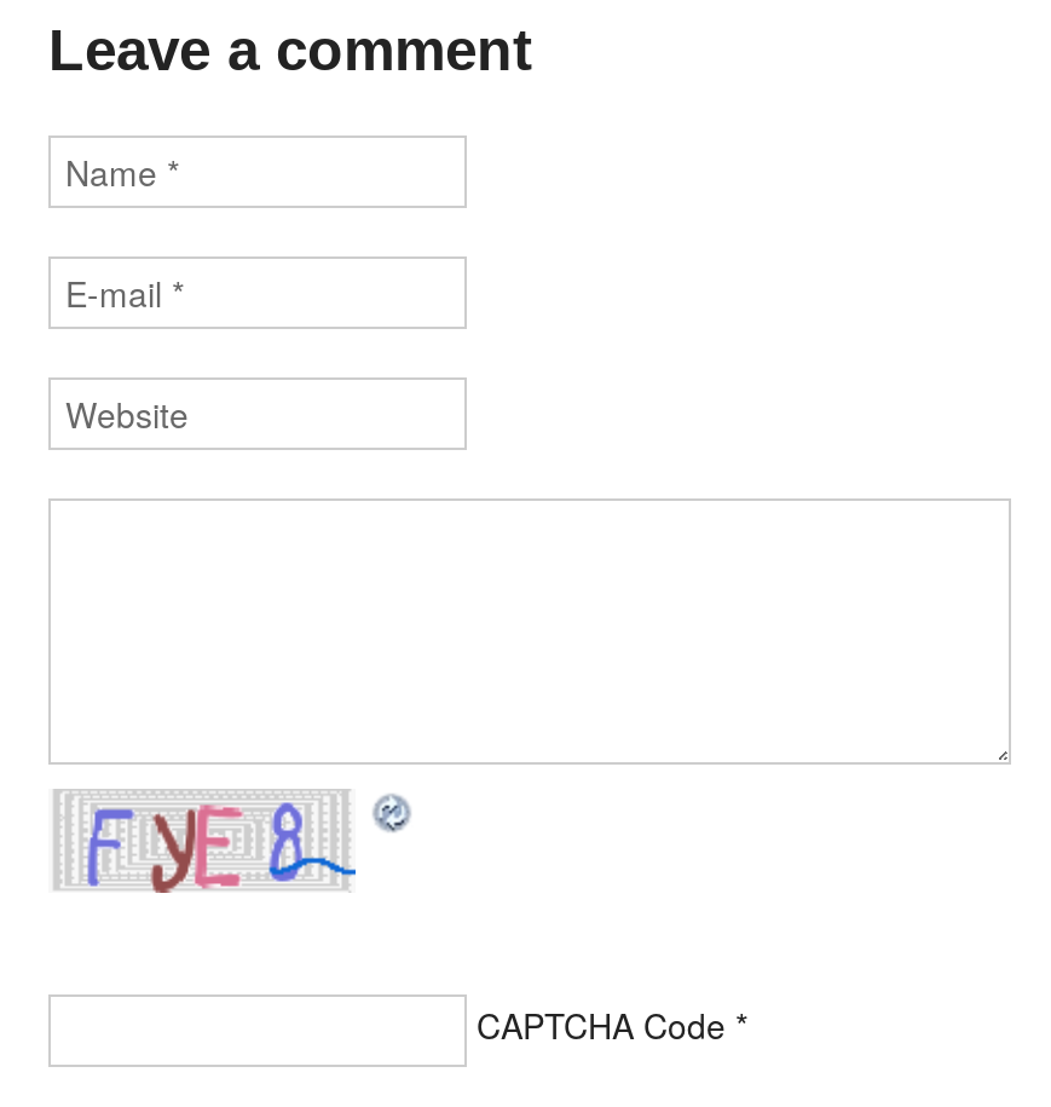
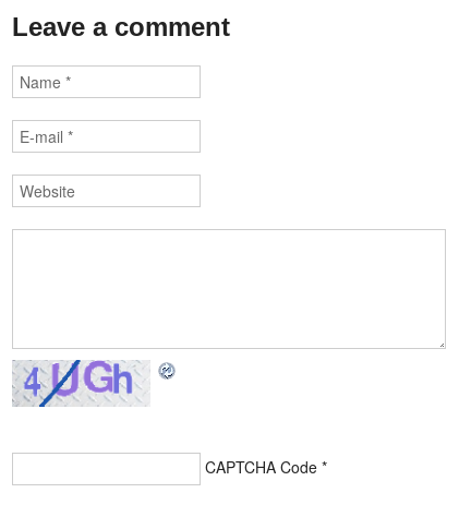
- [image]
+ [image]
